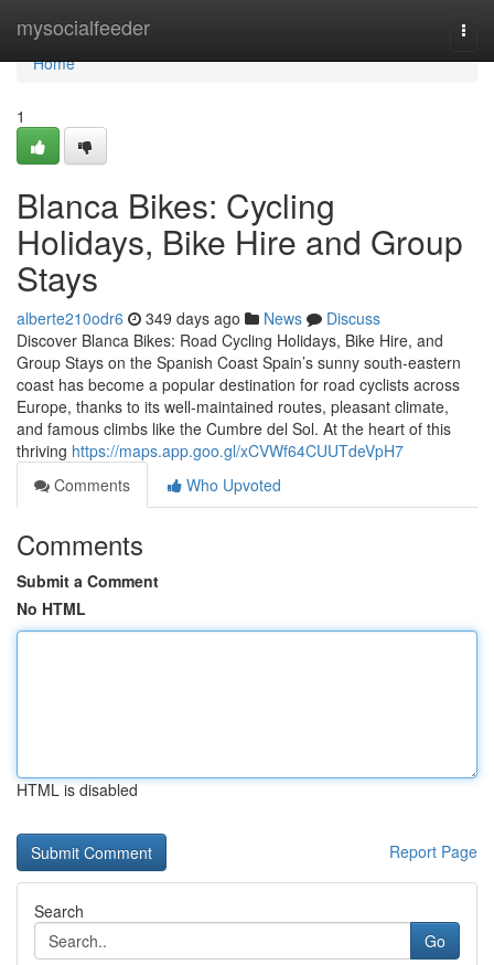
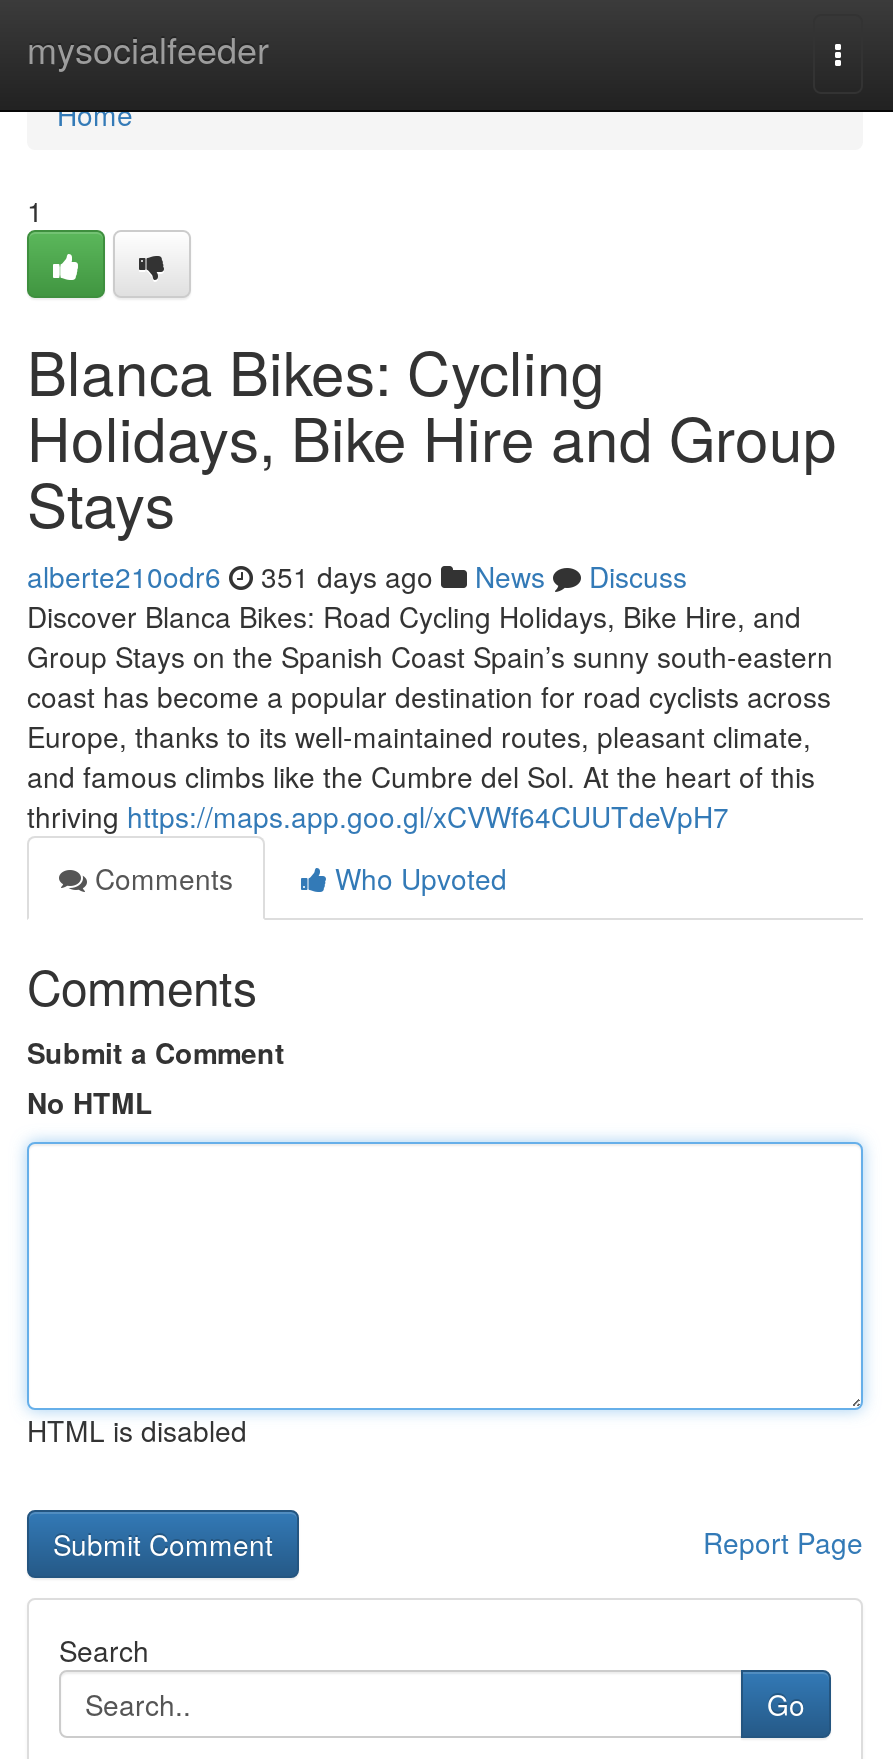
- alberte210odr6 349 days ago News Discuss
+ alberte210odr6 351 days ago News Discuss
